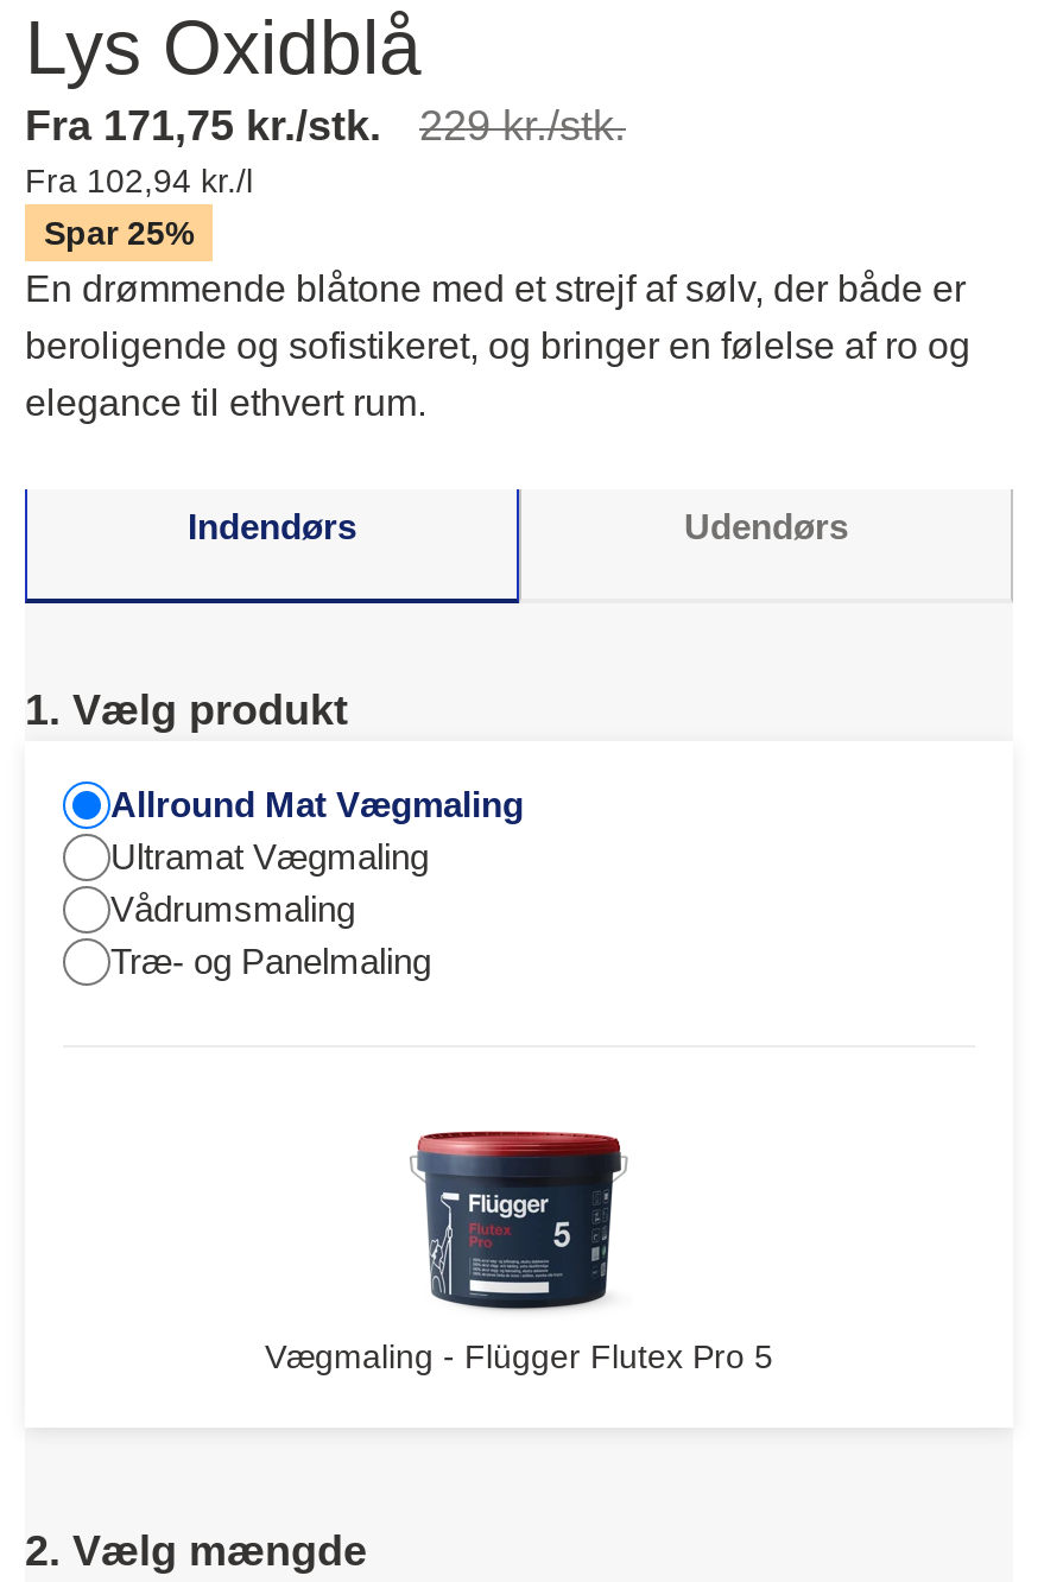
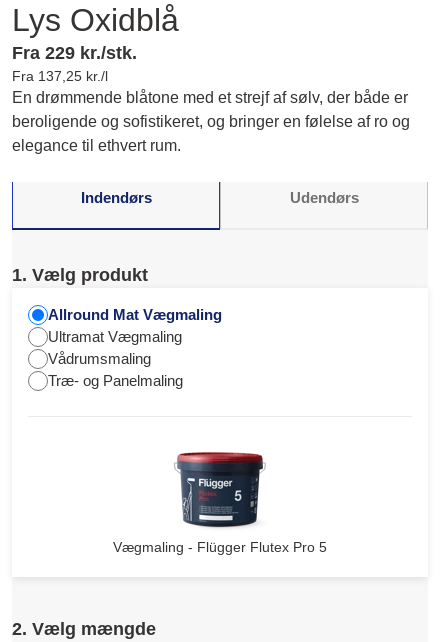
- Fra 171,75 kr./stk.
- 229 kr./stk.
- Fra 102,94 kr./l
- Spar 25%
+ Fra 229 kr./stk.
+ Fra 137,25 kr./l
